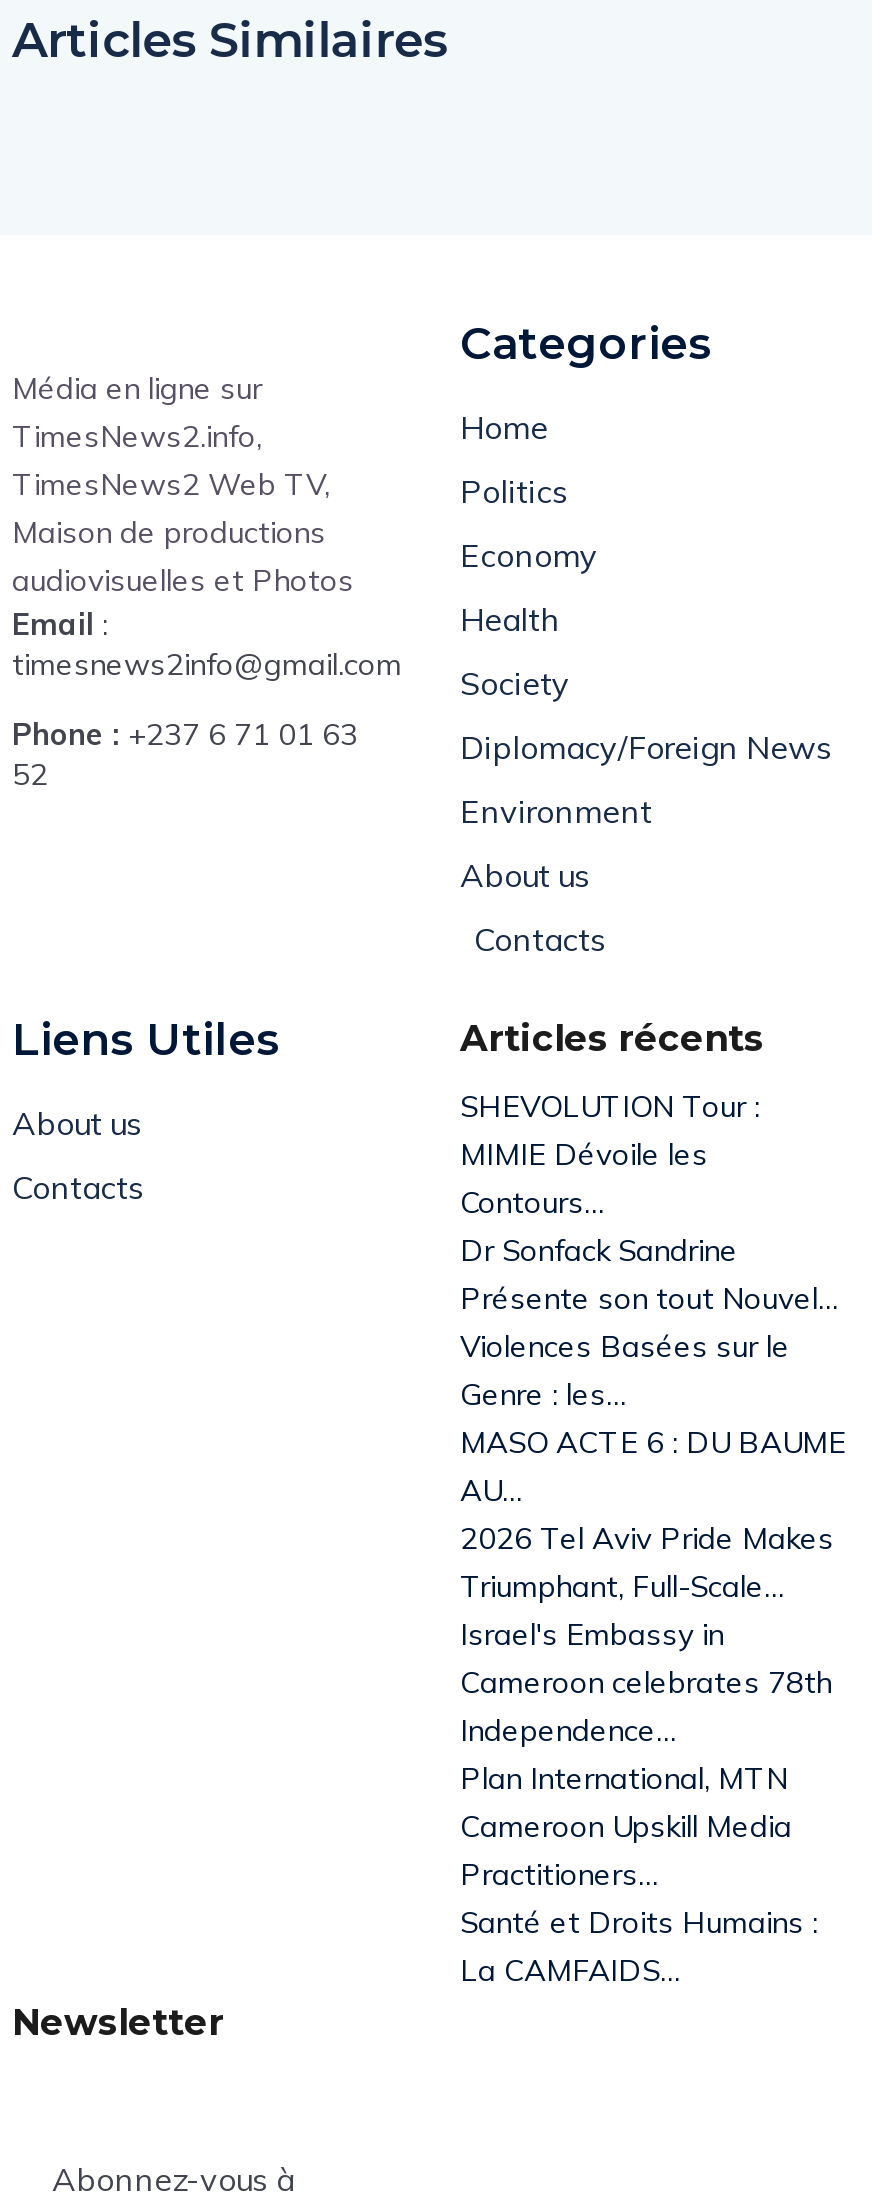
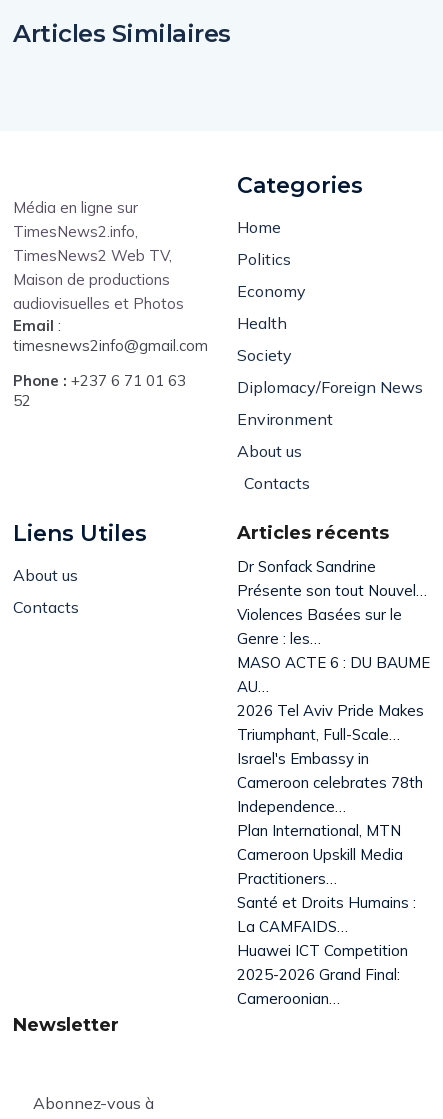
- SHEVOLUTION Tour :
- MIMIE Dévoile les
- Contours…

moved up: Dr Sonfack Sandrine | Présente son tout Nouvel… | Violences Basées sur le | ... | Santé et Droits Humains : | La CAMFAIDS…

+ Huawei ICT Competition
+ 2025-2026 Grand Final:
+ Cameroonian…
